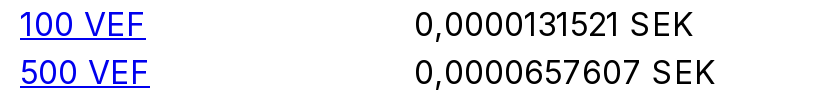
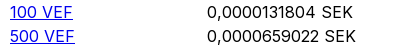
- 0,0000131521 SEK
+ 0,0000131804 SEK

- 0,0000657607 SEK
+ 0,0000659022 SEK
